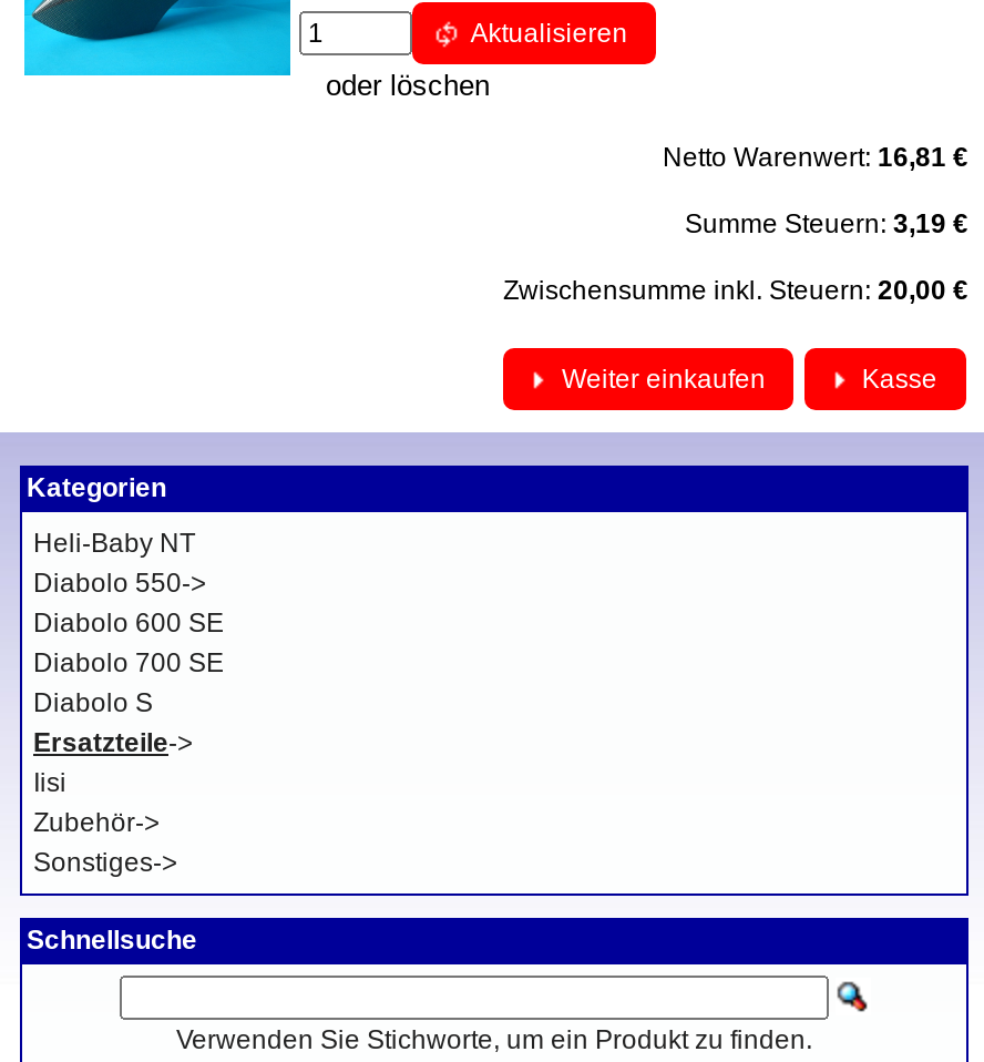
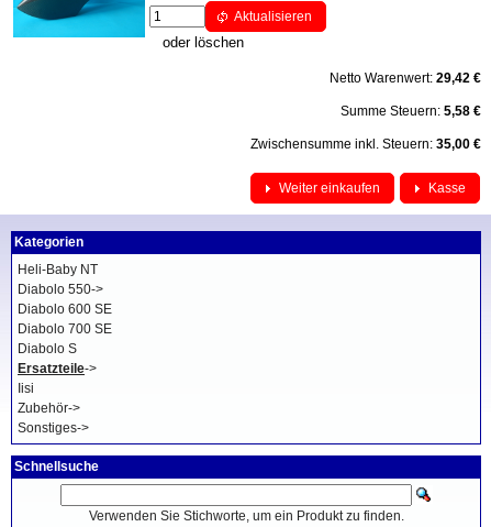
- Netto Warenwert: 16,81 €
+ Netto Warenwert: 29,42 €

- Summe Steuern: 3,19 €
+ Summe Steuern: 5,58 €

- Zwischensumme inkl. Steuern: 20,00 €
+ Zwischensumme inkl. Steuern: 35,00 €
